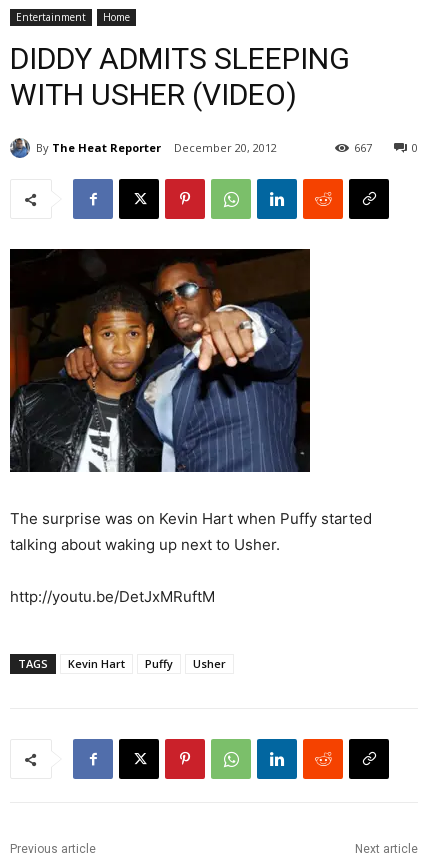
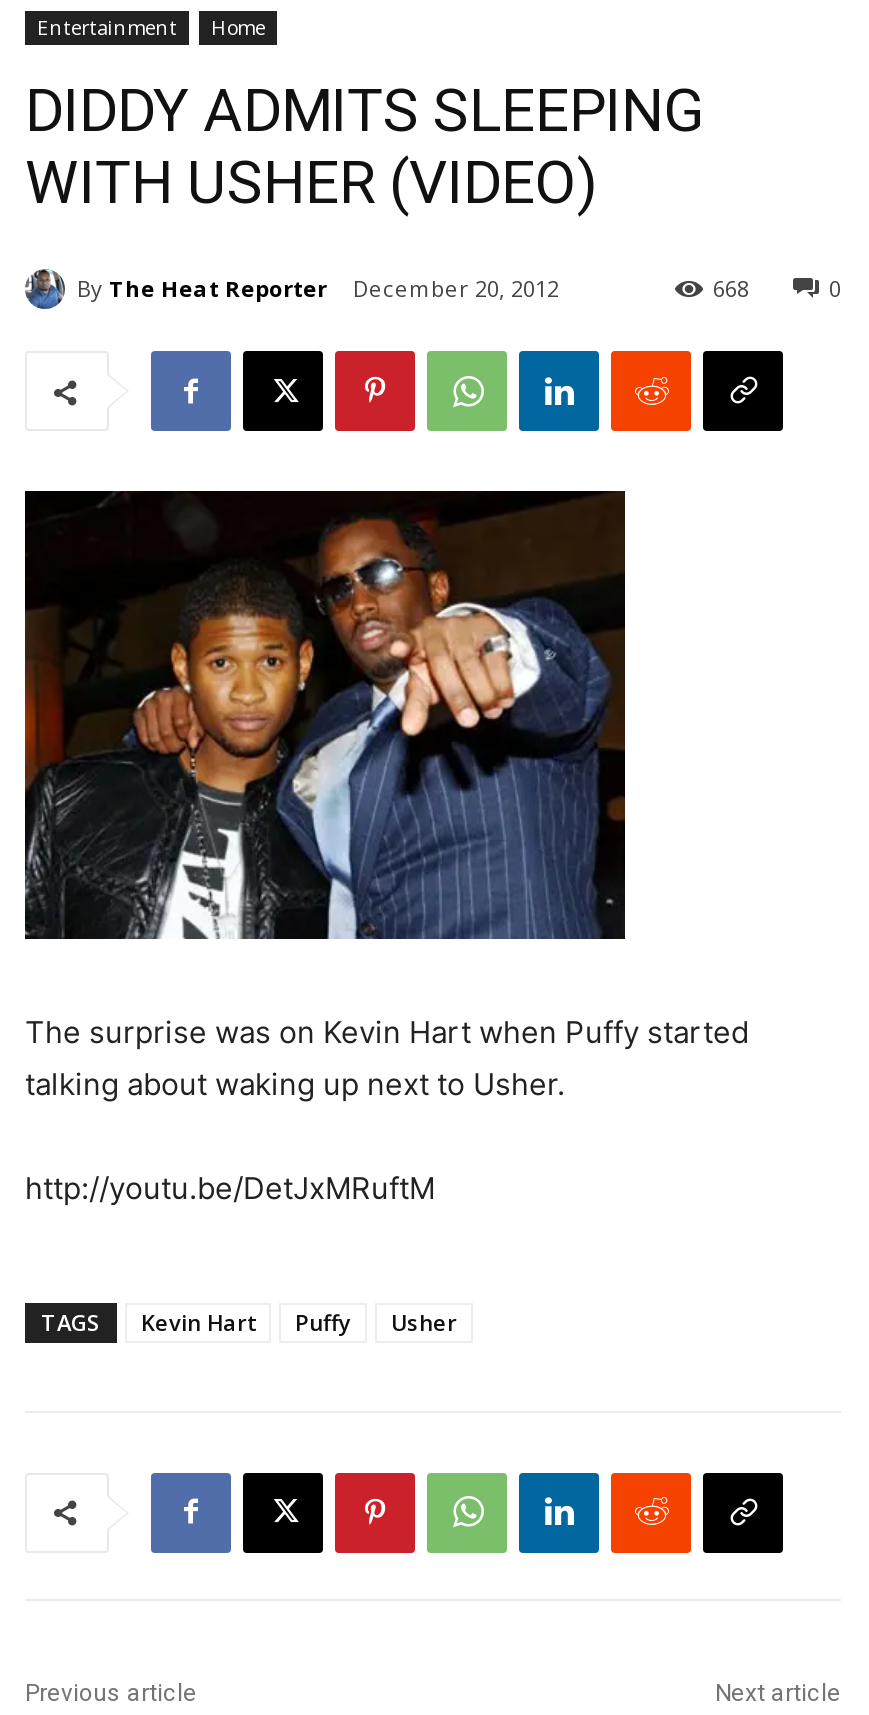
- 667
+ 668
